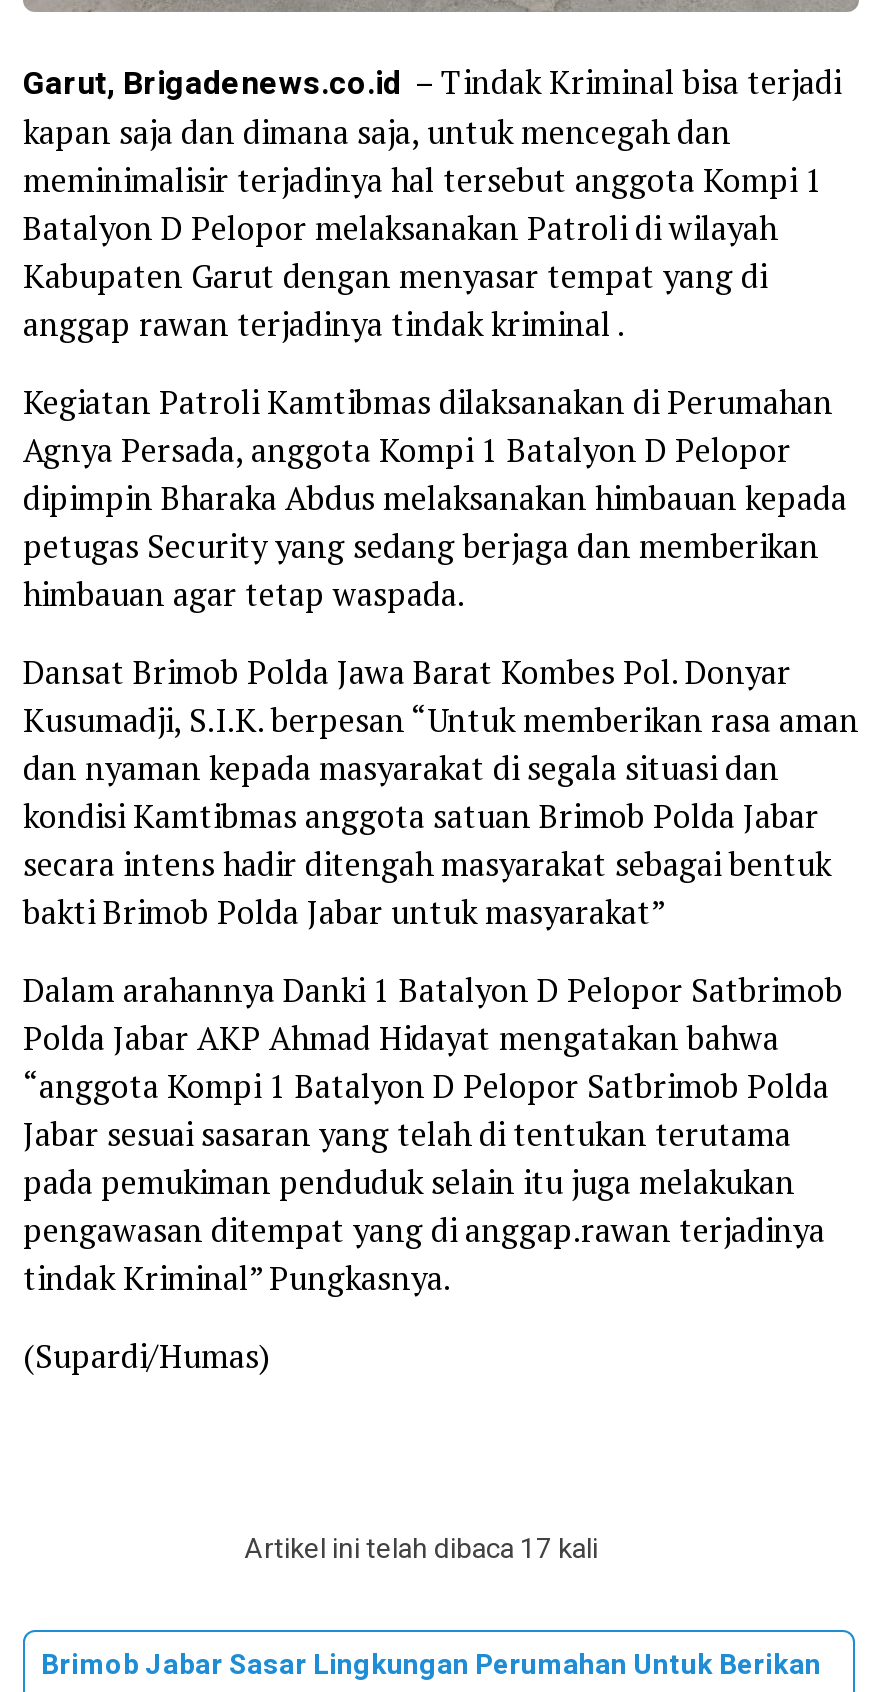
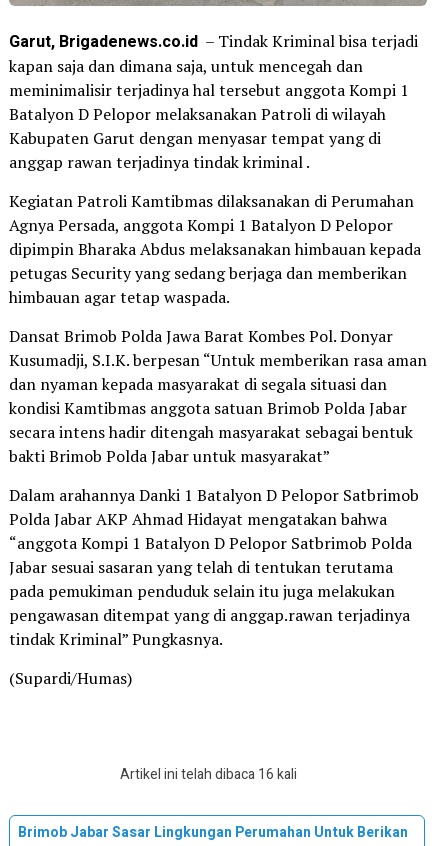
- Artikel ini telah dibaca 17 kali
+ Artikel ini telah dibaca 16 kali
